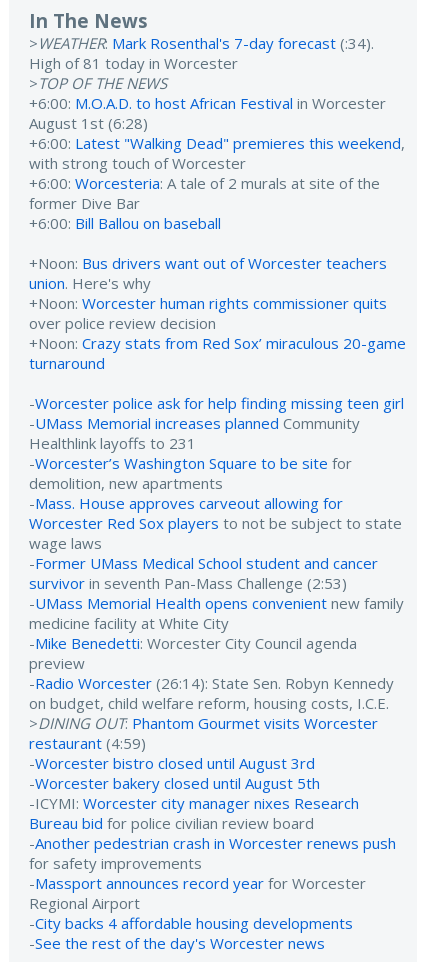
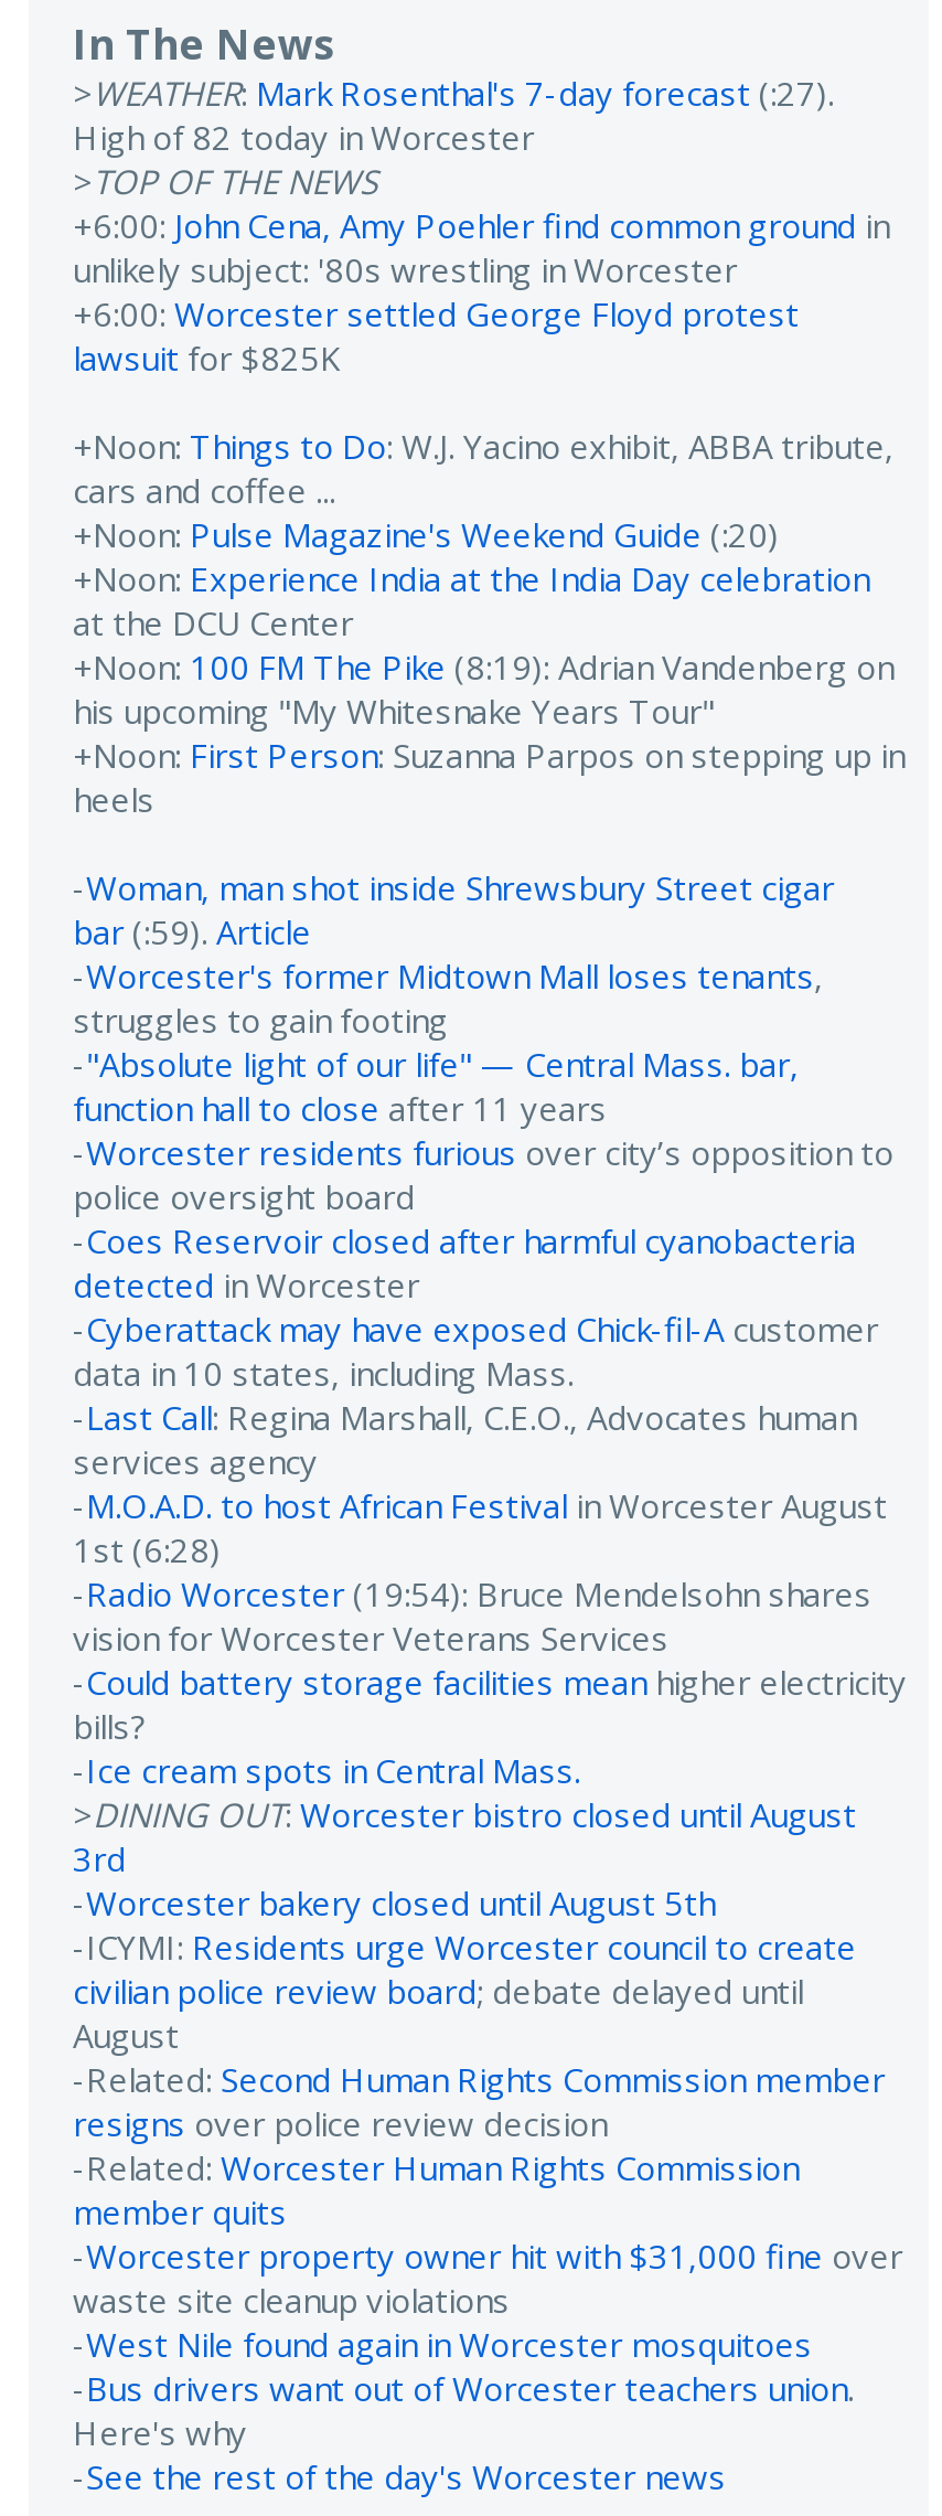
- > WEATHER: Mark Rosenthal's 7-day forecast (:34).
+ > WEATHER: Mark Rosenthal's 7-day forecast (:27).

- High of 81 today in Worcester
+ High of 82 today in Worcester

- +6:00: M.O.A.D. to host African Festival in Worcester
- August 1st (6:28)
- +6:00: Latest "Walking Dead" premieres this weekend,
- with strong touch of Worcester
- +6:00: Worcesteria: A tale of 2 murals at site of the
- former Dive Bar
- +6:00: Bill Ballou on baseball
+ +6:00: John Cena, Amy Poehler find common ground in
+ unlikely subject: '80s wrestling in Worcester
+ +6:00:Worcester settled George Floyd protest
+ lawsuit for $825K

- +Noon: Bus drivers want out of Worcester teachers
- union. Here's why
- +Noon: Worcester human rights commissioner quits
- over police review decision
- +Noon: Crazy stats from Red Sox’ miraculous 20-game
- turnaround
+ +Noon: Things to Do: W.J. Yacino exhibit, ABBA tribute,
+ cars and coffee ...
+ +Noon: Pulse Magazine's Weekend Guide (:20)
+ +Noon: Experience India at the India Day celebration
+ at the DCU Center
+ +Noon: 100 FM The Pike (8:19): Adrian Vandenberg on
+ his upcoming "My Whitesnake Years Tour"
+ +Noon: First Person: Suzanna Parpos on stepping up in
+ heels

- -Worcester police ask for help finding missing teen girl
- -UMass Memorial increases plannedCommunity
- Healthlink layoffs to 231
- -Worcester’s Washington Square to be site for
- demolition, new apartments
- -Mass. House approves carveout allowing for
- Worcester Red Sox players to not be subject to state
- wage laws
- -Former UMass Medical School student and cancer
- survivor in seventh Pan-Mass Challenge (2:53)
- -UMass Memorial Health opens convenient new family
- medicine facility at White City
- -Mike Benedetti: Worcester City Council agenda
- preview
- -Radio Worcester (26:14): State Sen. Robyn Kennedy
- on budget, child welfare reform, housing costs, I.C.E.
- >DINING OUT: Phantom Gourmet visits Worcester
- restaurant (4:59)
- -Worcester bistro closed until August 3rd
+ -Woman, man shot inside Shrewsbury Street cigar
+ bar (:59). Article
+ -Worcester's former Midtown Mall loses tenants,
+ struggles to gain footing
+ -"Absolute light of our life" — Central Mass. bar,
+ function hall to close after 11 years
+ -Worcester residents furiousover city’s opposition to
+ police oversight board
+ -Coes Reservoir closed after harmful cyanobacteria
+ detected in Worcester
+ -Cyberattack may have exposed Chick-fil-A customer
+ data in 10 states, including Mass.
+ - Last Call: Regina Marshall, C.E.O., Advocates human
+ services agency
+ - M.O.A.D. to host African Festival in Worcester August
+ 1st (6:28)
+ - Radio Worcester (19:54): Bruce Mendelsohn shares
+ vision for Worcester Veterans Services
+ -Could battery storage facilities mean higher electricity
+ bills?
+ - Ice cream spots in Central Mass.
+ >DINING OUT: Worcester bistro closed until August
+ 3rd

- -ICYMI: Worcester city manager nixes Research
- Bureau bid for police civilian review board
- -Another pedestrian crash in Worcester renews push
- for safety improvements
- -Massport announces record year for Worcester
- Regional Airport
- -City backs 4 affordable housing developments
+ -ICYMI: Residents urge Worcester council to create
+ civilian police review board; debate delayed until
+ August
+ -Related: Second Human Rights Commission member
+ resigns over police review decision
+ -Related: Worcester Human Rights Commission
+ member quits
+ -Worcester property owner hit with $31,000 fine over
+ waste site cleanup violations
+ -West Nile found again in Worcester mosquitoes
+ - Bus drivers want out of Worcester teachers union.
+ Here's why
